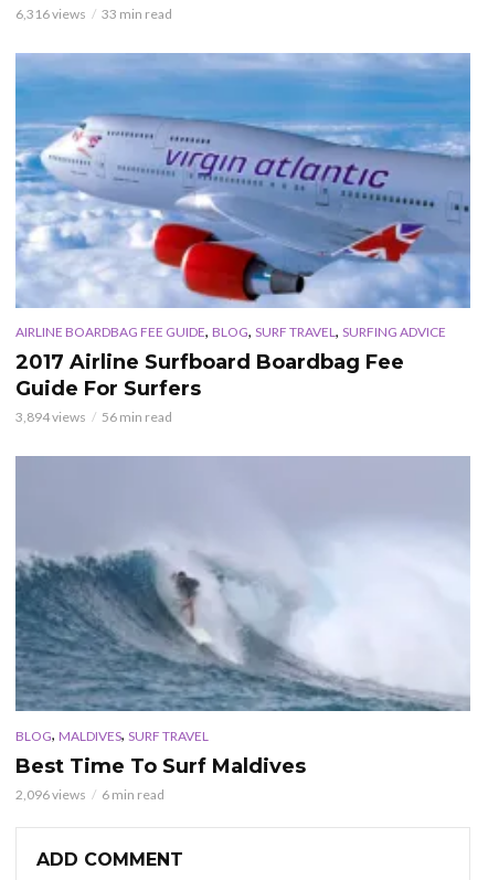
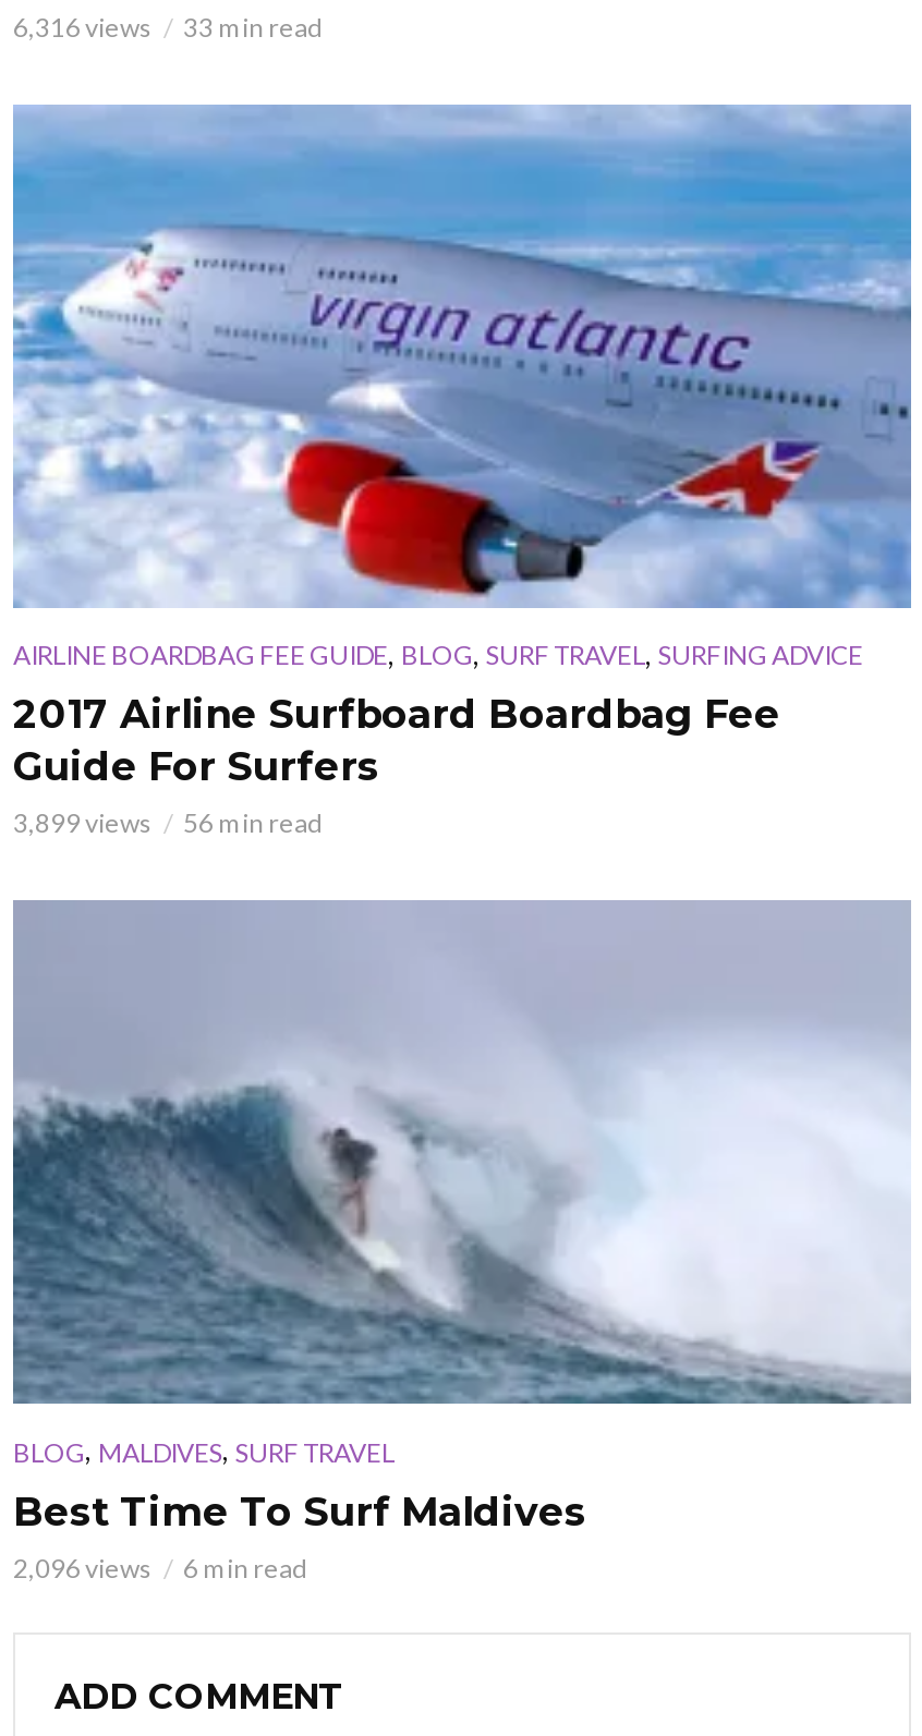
- 3,894 views 56 min read
+ 3,899 views 56 min read
